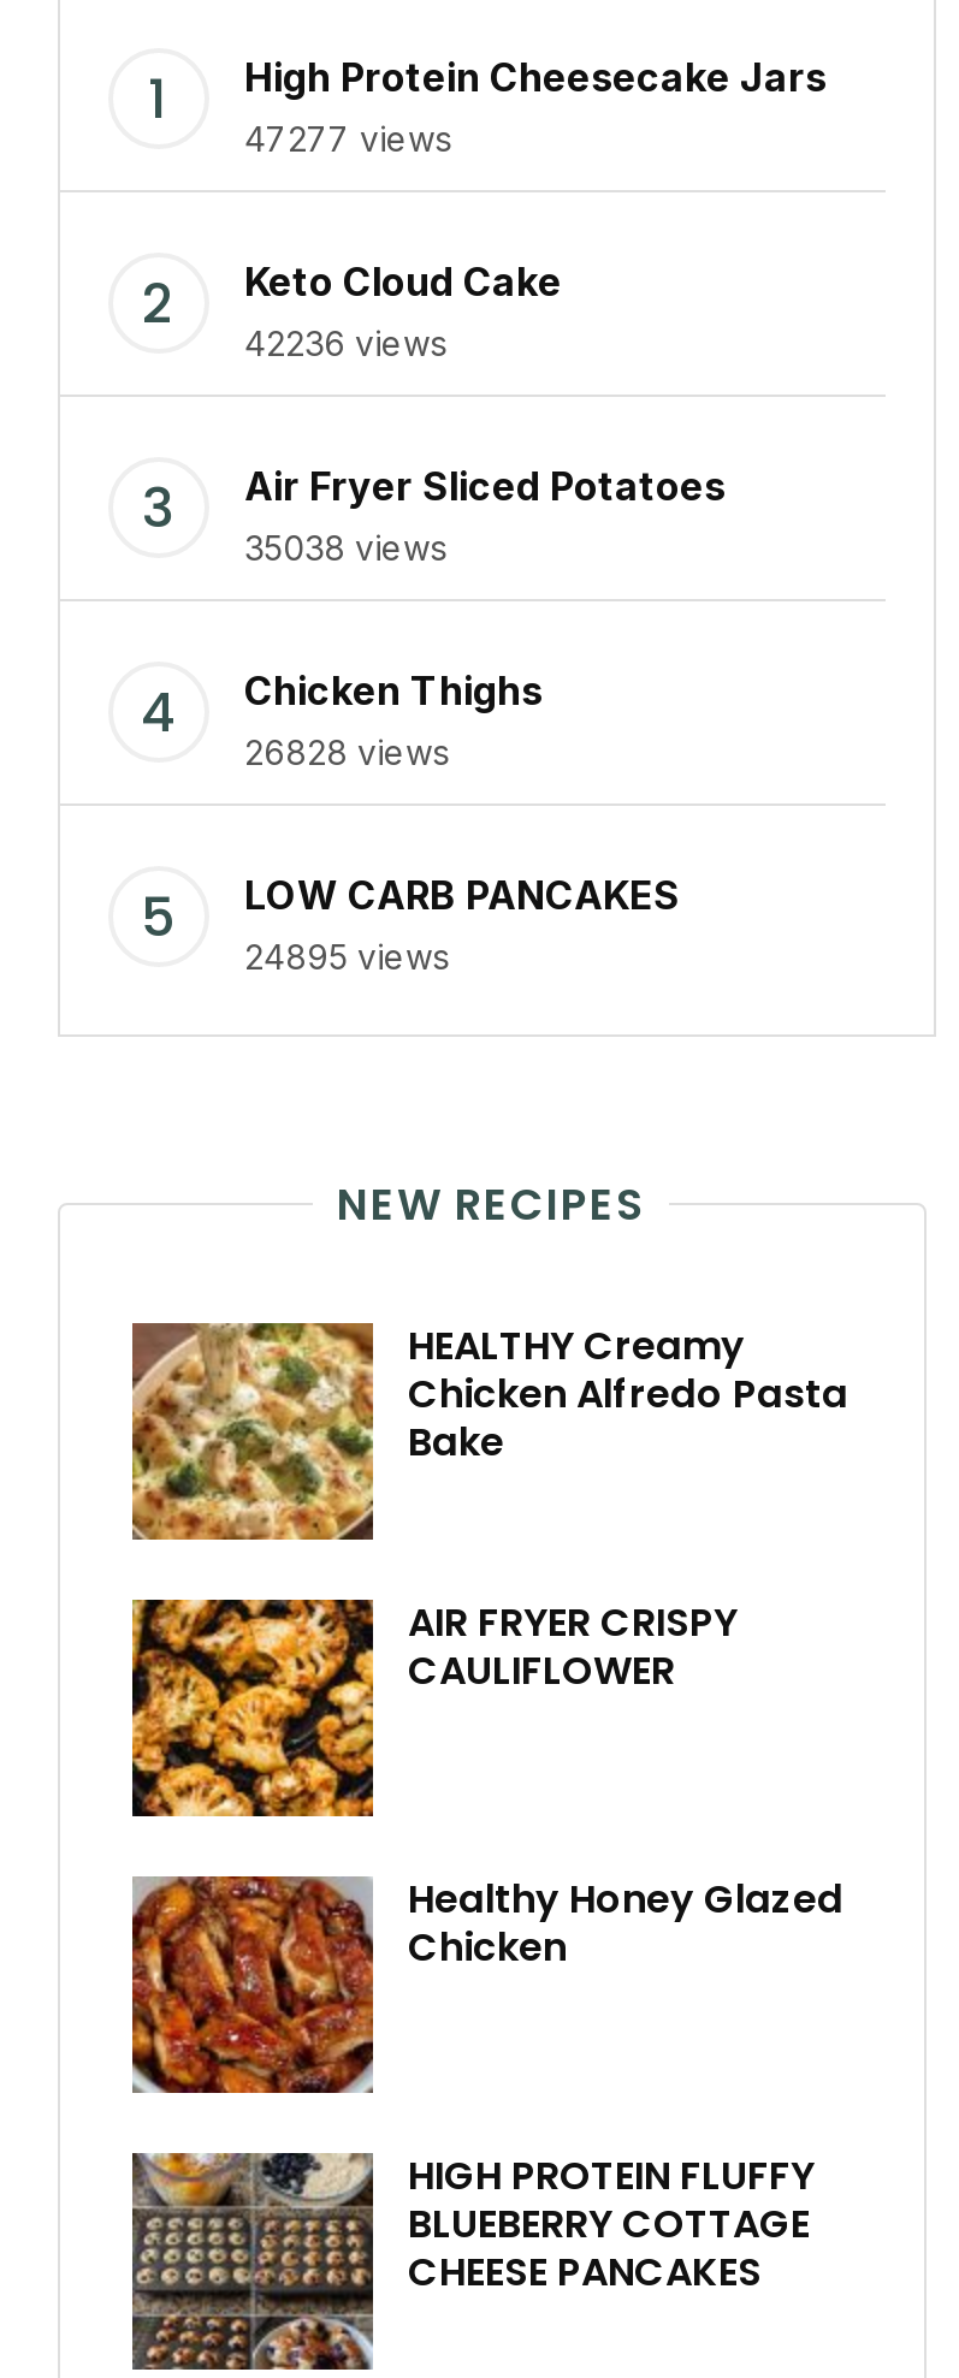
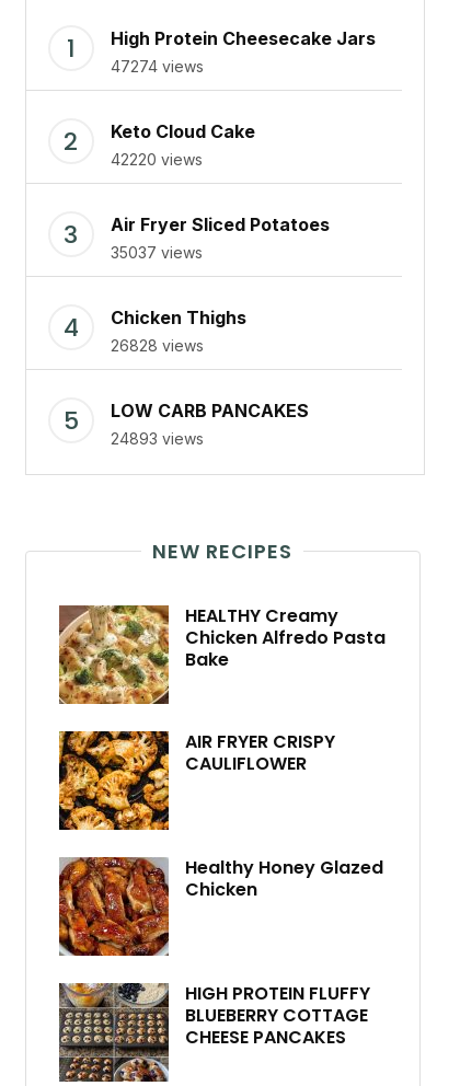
- 47277 views
+ 47274 views

- 42236 views
+ 42220 views

- 35038 views
+ 35037 views

- 24895 views
+ 24893 views
